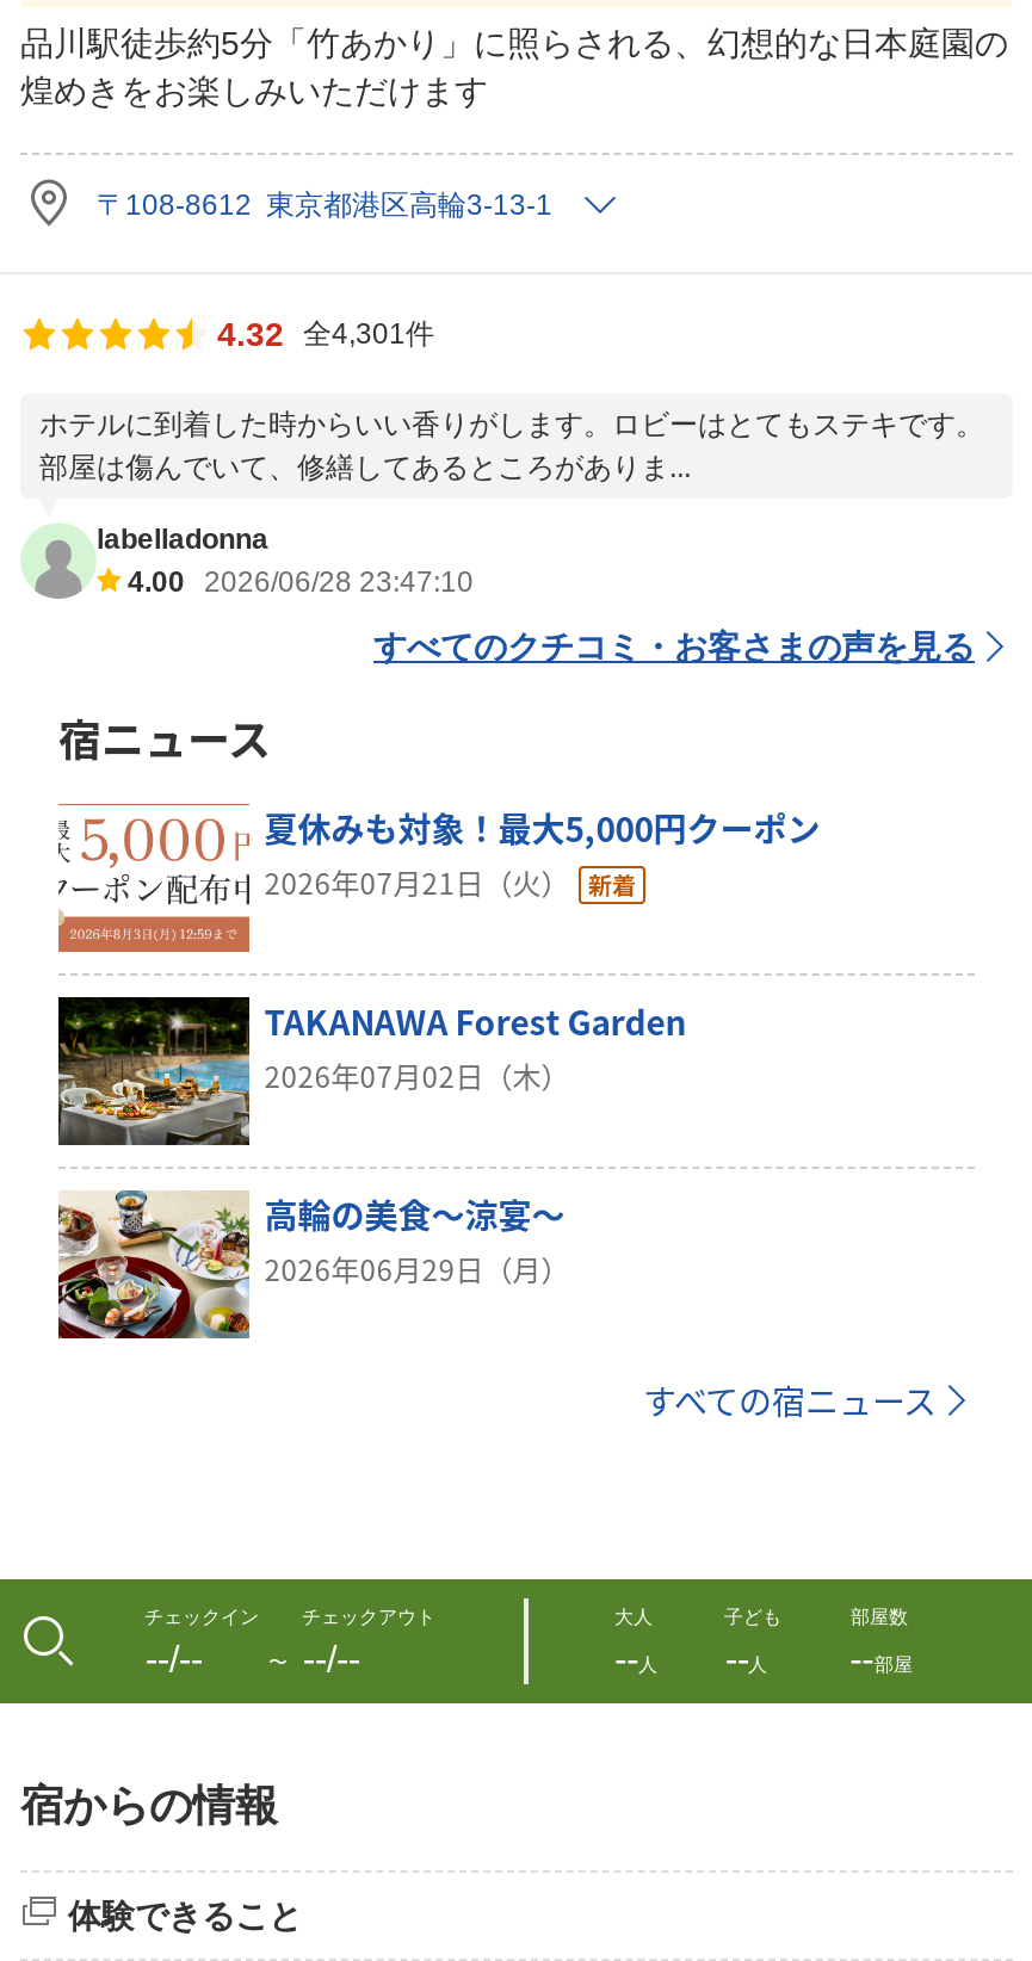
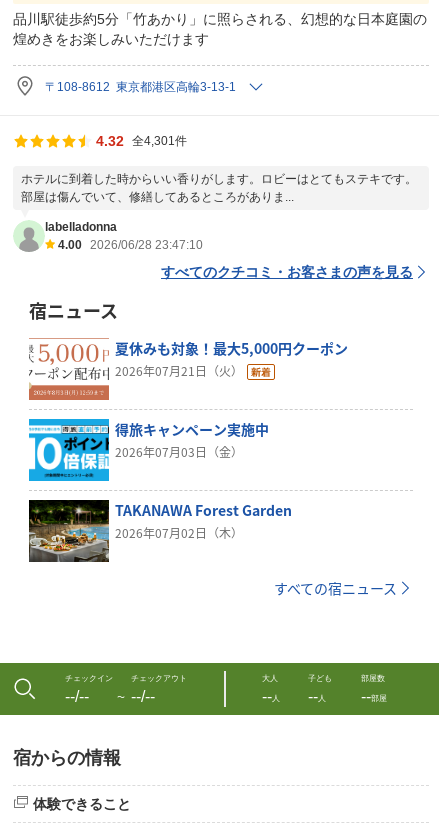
+ [image]
+ 得旅キャンペーン実施中
+ 2026年07月03日（金）

moved down: [image] | TAKANAWA Forest Garden | 2026年07月02日（木）

- [image]
- 高輪の美食～涼宴～
- 2026年06月29日（月）
